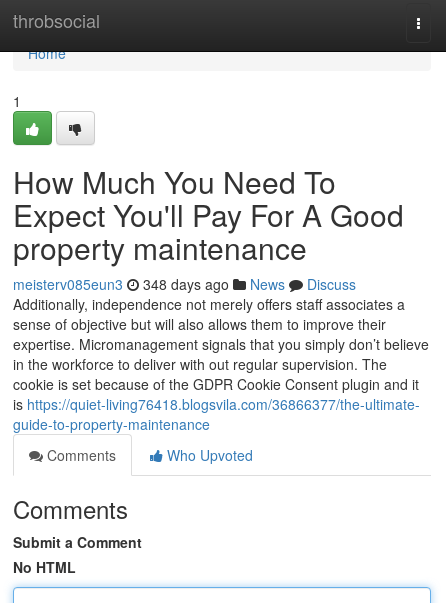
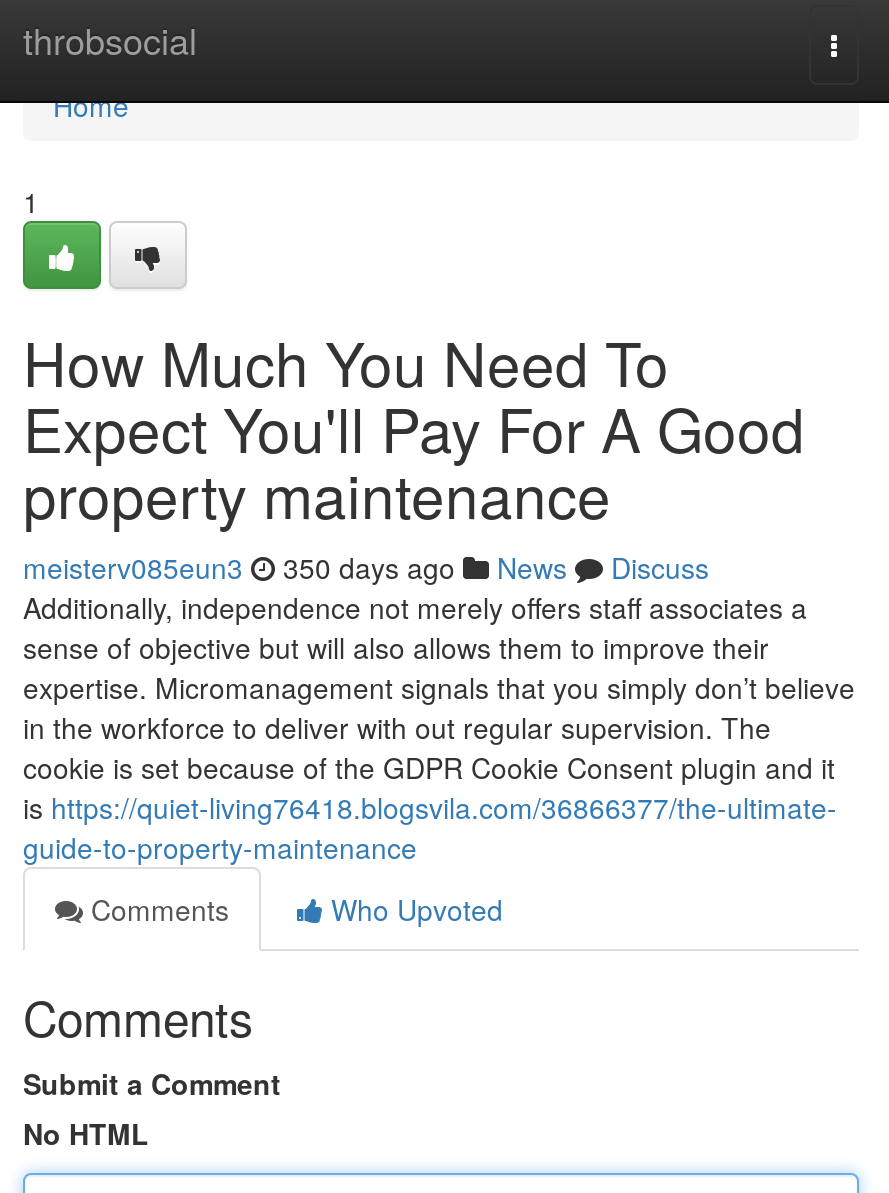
- meisterv085eun3 348 days ago News Discuss
+ meisterv085eun3 350 days ago News Discuss
